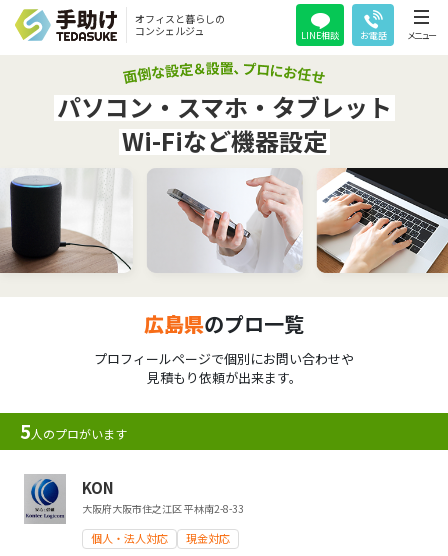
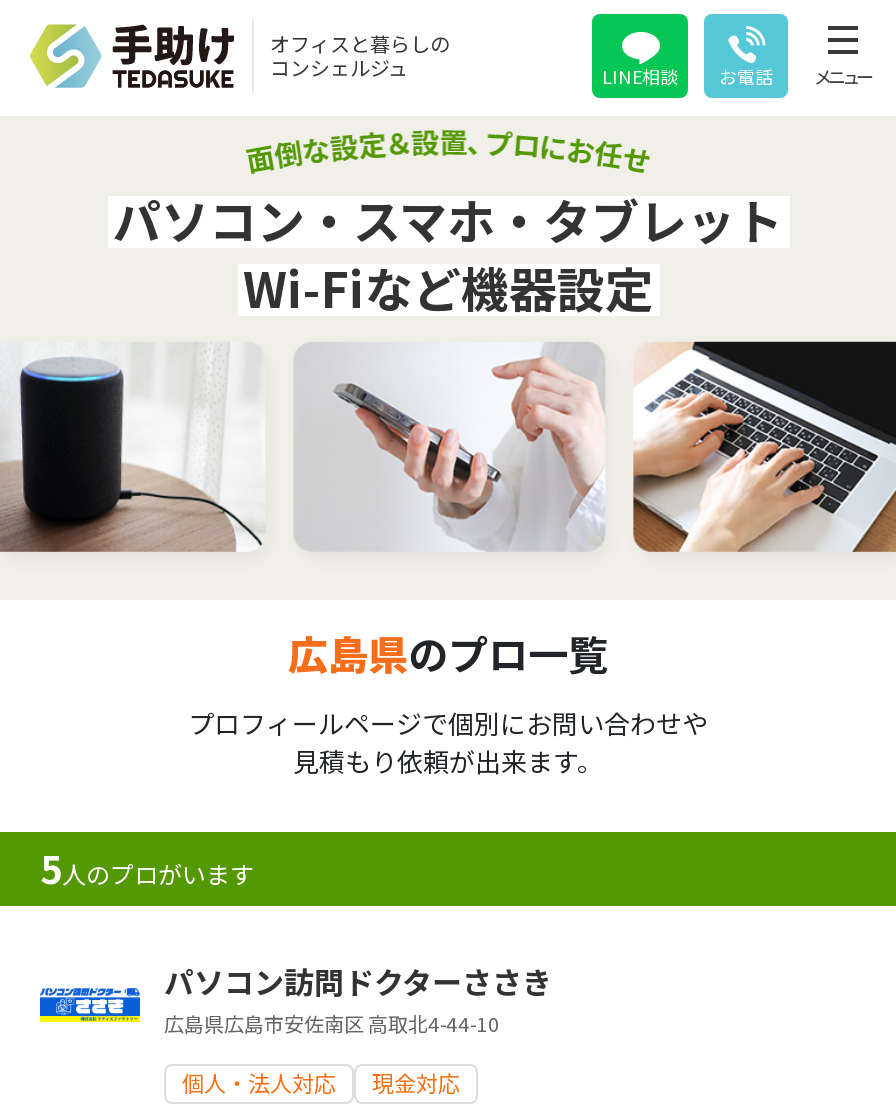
- [image]
- KON
- 大阪府大阪市住之江区 平林南2-8-33
+ [image]
+ パソコン訪問ドクターささき
+ 広島県広島市安佐南区 高取北4-44-10
